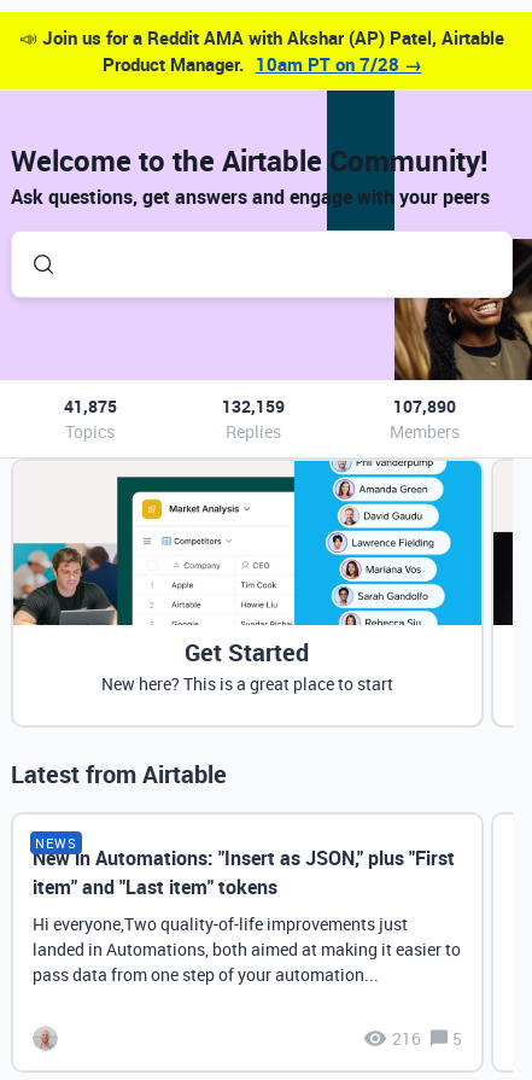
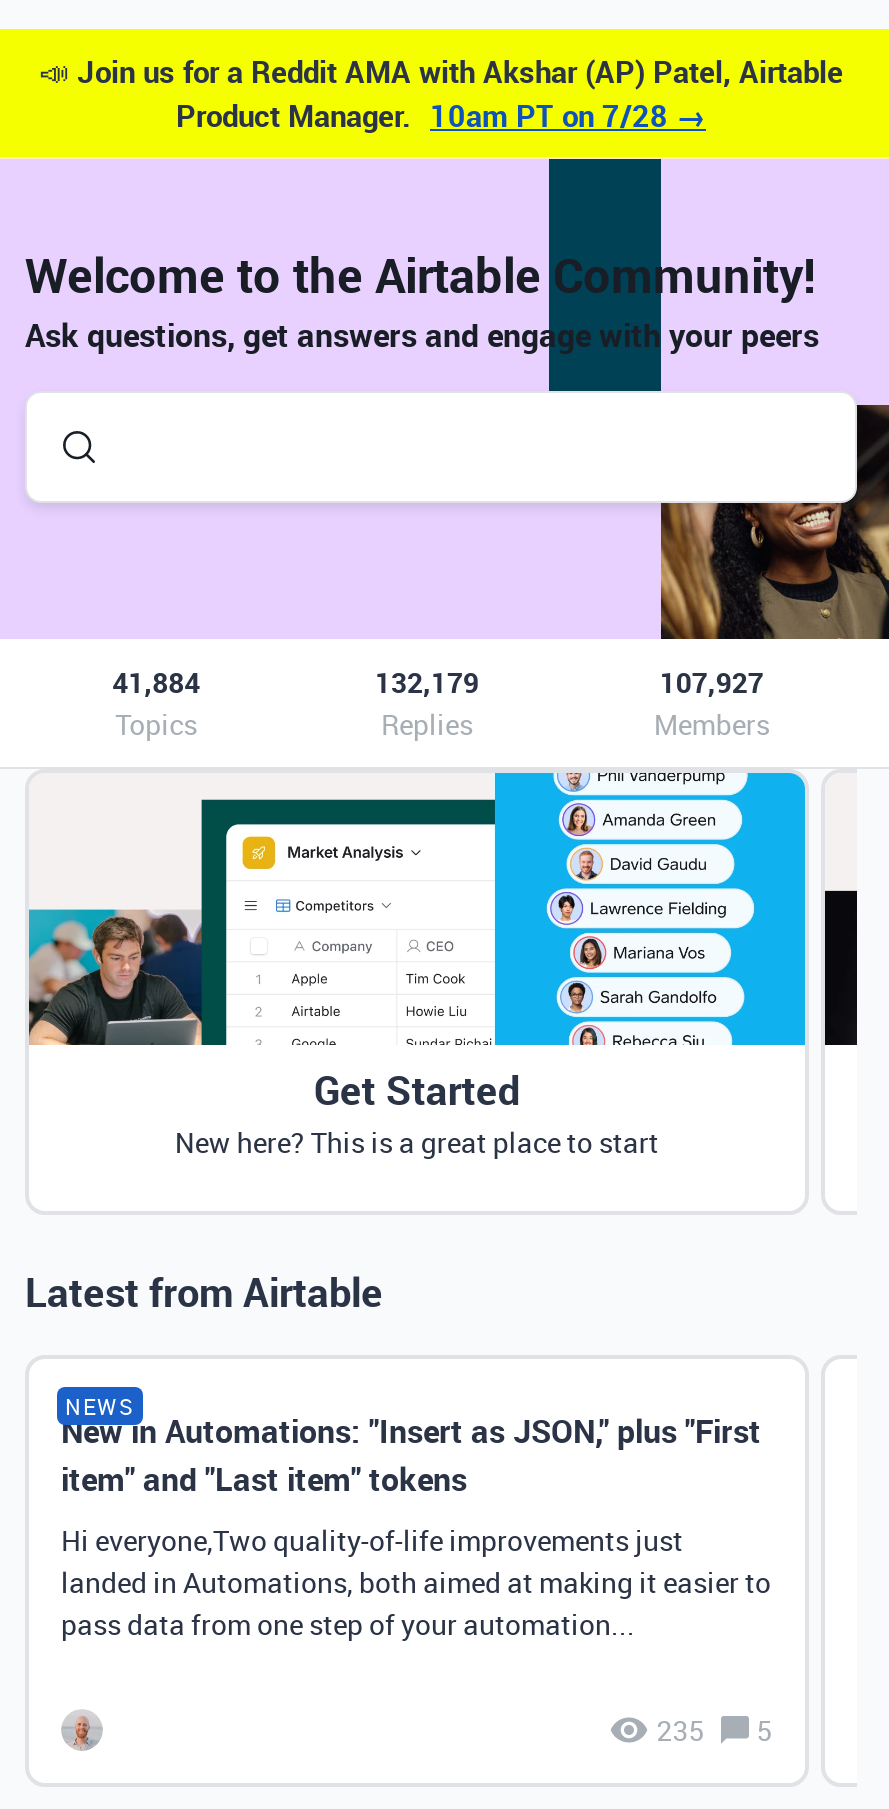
- 41,875
+ 41,884

- 132,159
+ 132,179

- 107,890
+ 107,927

- 216 5
+ 235 5
